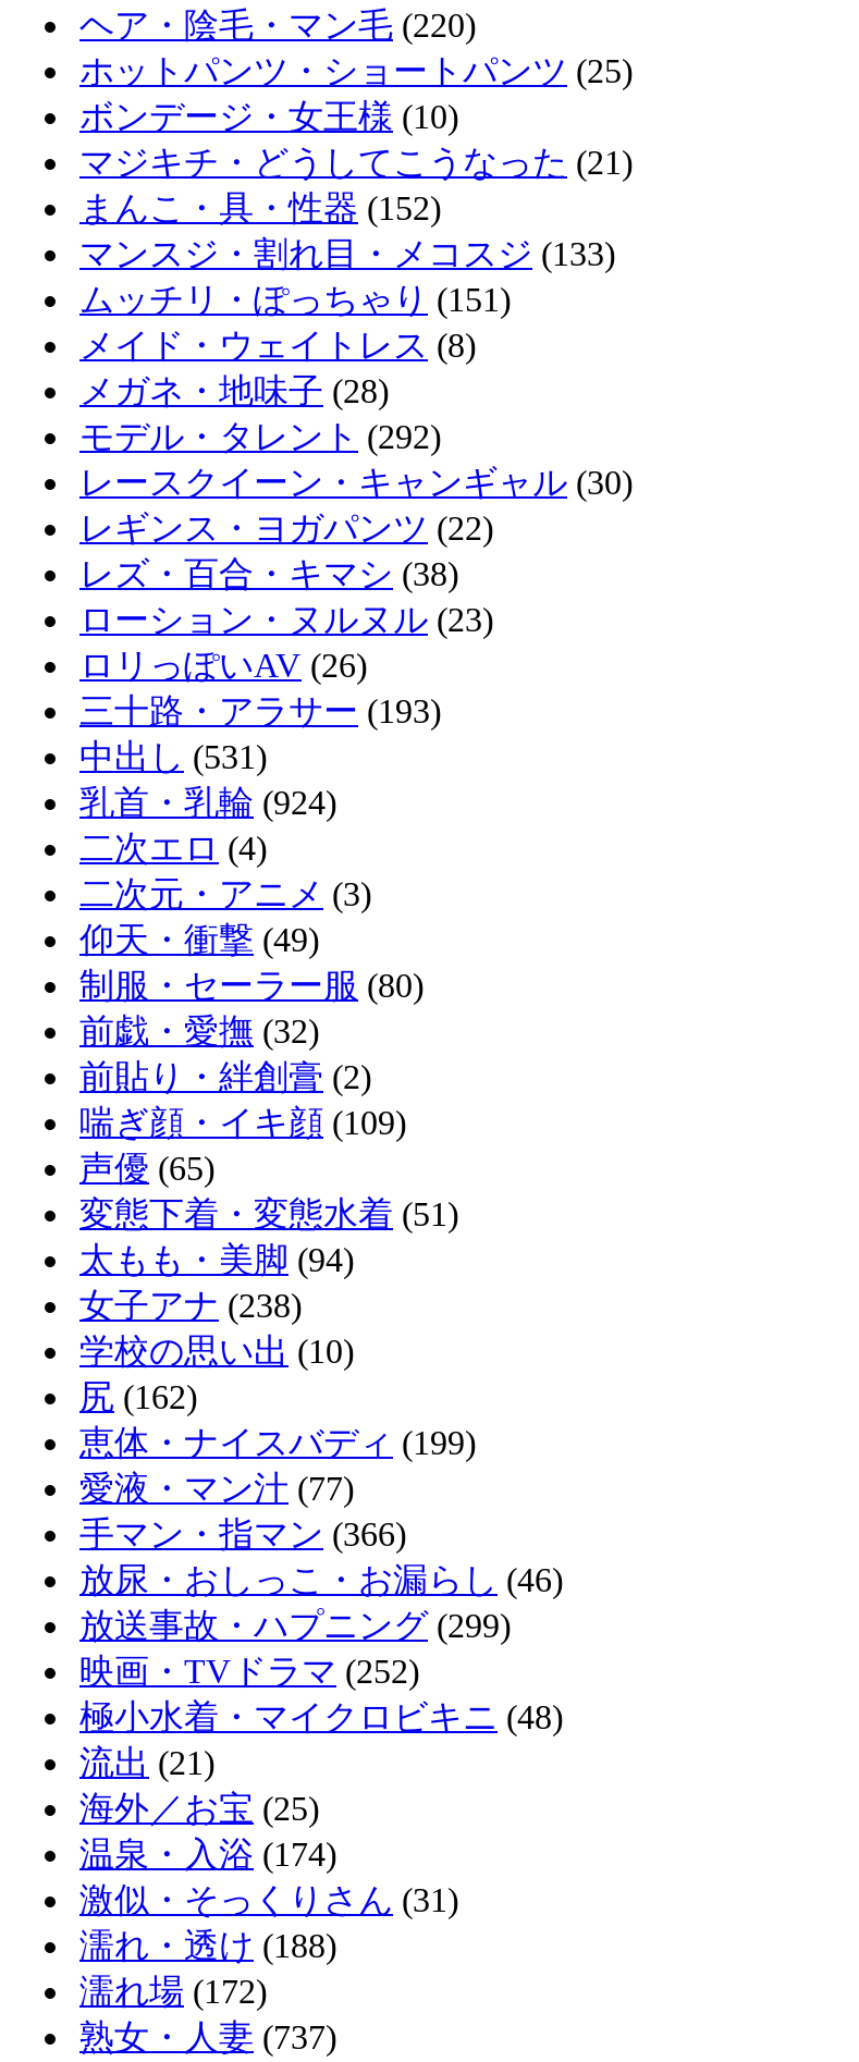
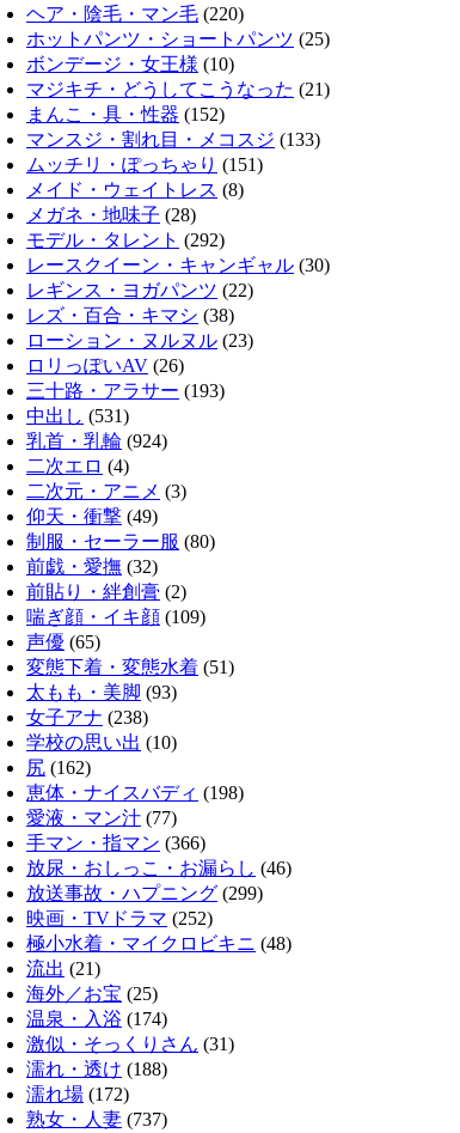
- 太もも・美脚(94)
+ 太もも・美脚(93)

- 恵体・ナイスバディ(199)
+ 恵体・ナイスバディ(198)
